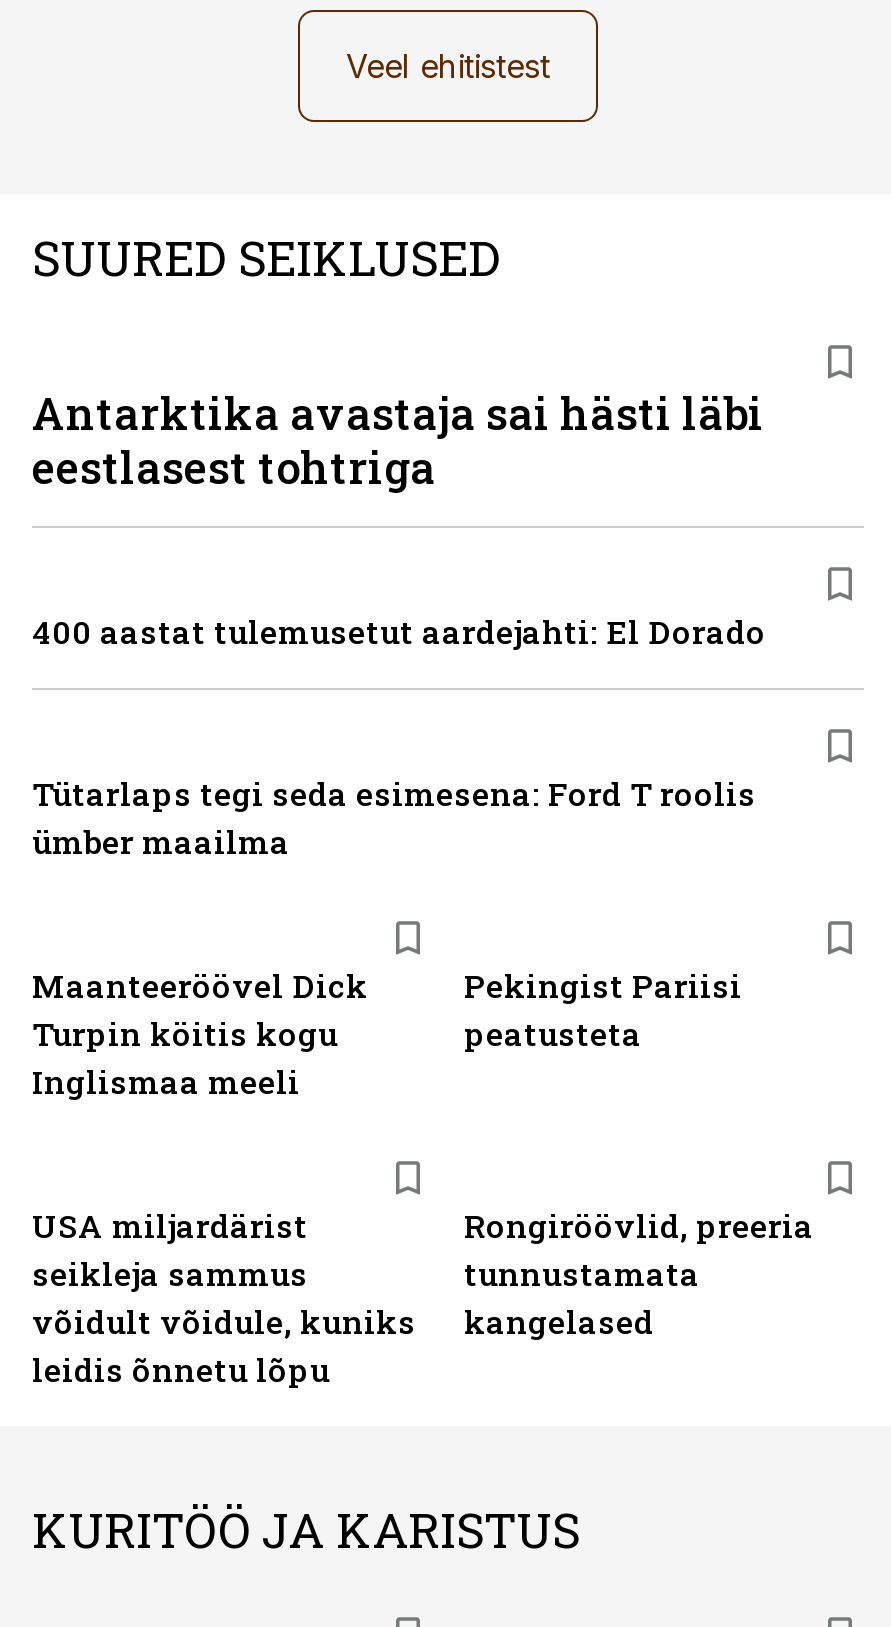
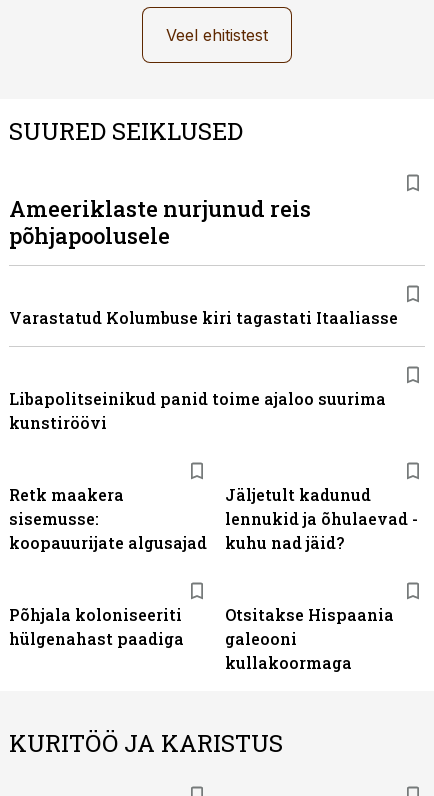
- Antarktika avastaja sai hästi läbi
- eestlasest tohtriga
+ Ameeriklaste nurjunud reis
+ põhjapoolusele

- 400 aastat tulemusetut aardejahti: El Dorado
+ Varastatud Kolumbuse kiri tagastati Itaaliasse

- Tütarlaps tegi seda esimesena: Ford T roolis
- ümber maailma
+ Libapolitseinikud panid toime ajaloo suurima
+ kunstiröövi

- Maanteeröövel Dick
- Turpin köitis kogu
- Inglismaa meeli
+ Retk maakera
+ sisemusse:
+ koopauurijate algusajad

- Pekingist Pariisi
- peatusteta
+ Jäljetult kadunud
+ lennukid ja õhulaevad -
+ kuhu nad jäid?

- USA miljardärist
- seikleja sammus
- võidult võidule, kuniks
- leidis õnnetu lõpu
+ Põhjala koloniseeriti
+ hülgenahast paadiga

- Rongiröövlid, preeria
- tunnustamata
- kangelased
+ Otsitakse Hispaania
+ galeooni
+ kullakoormaga
